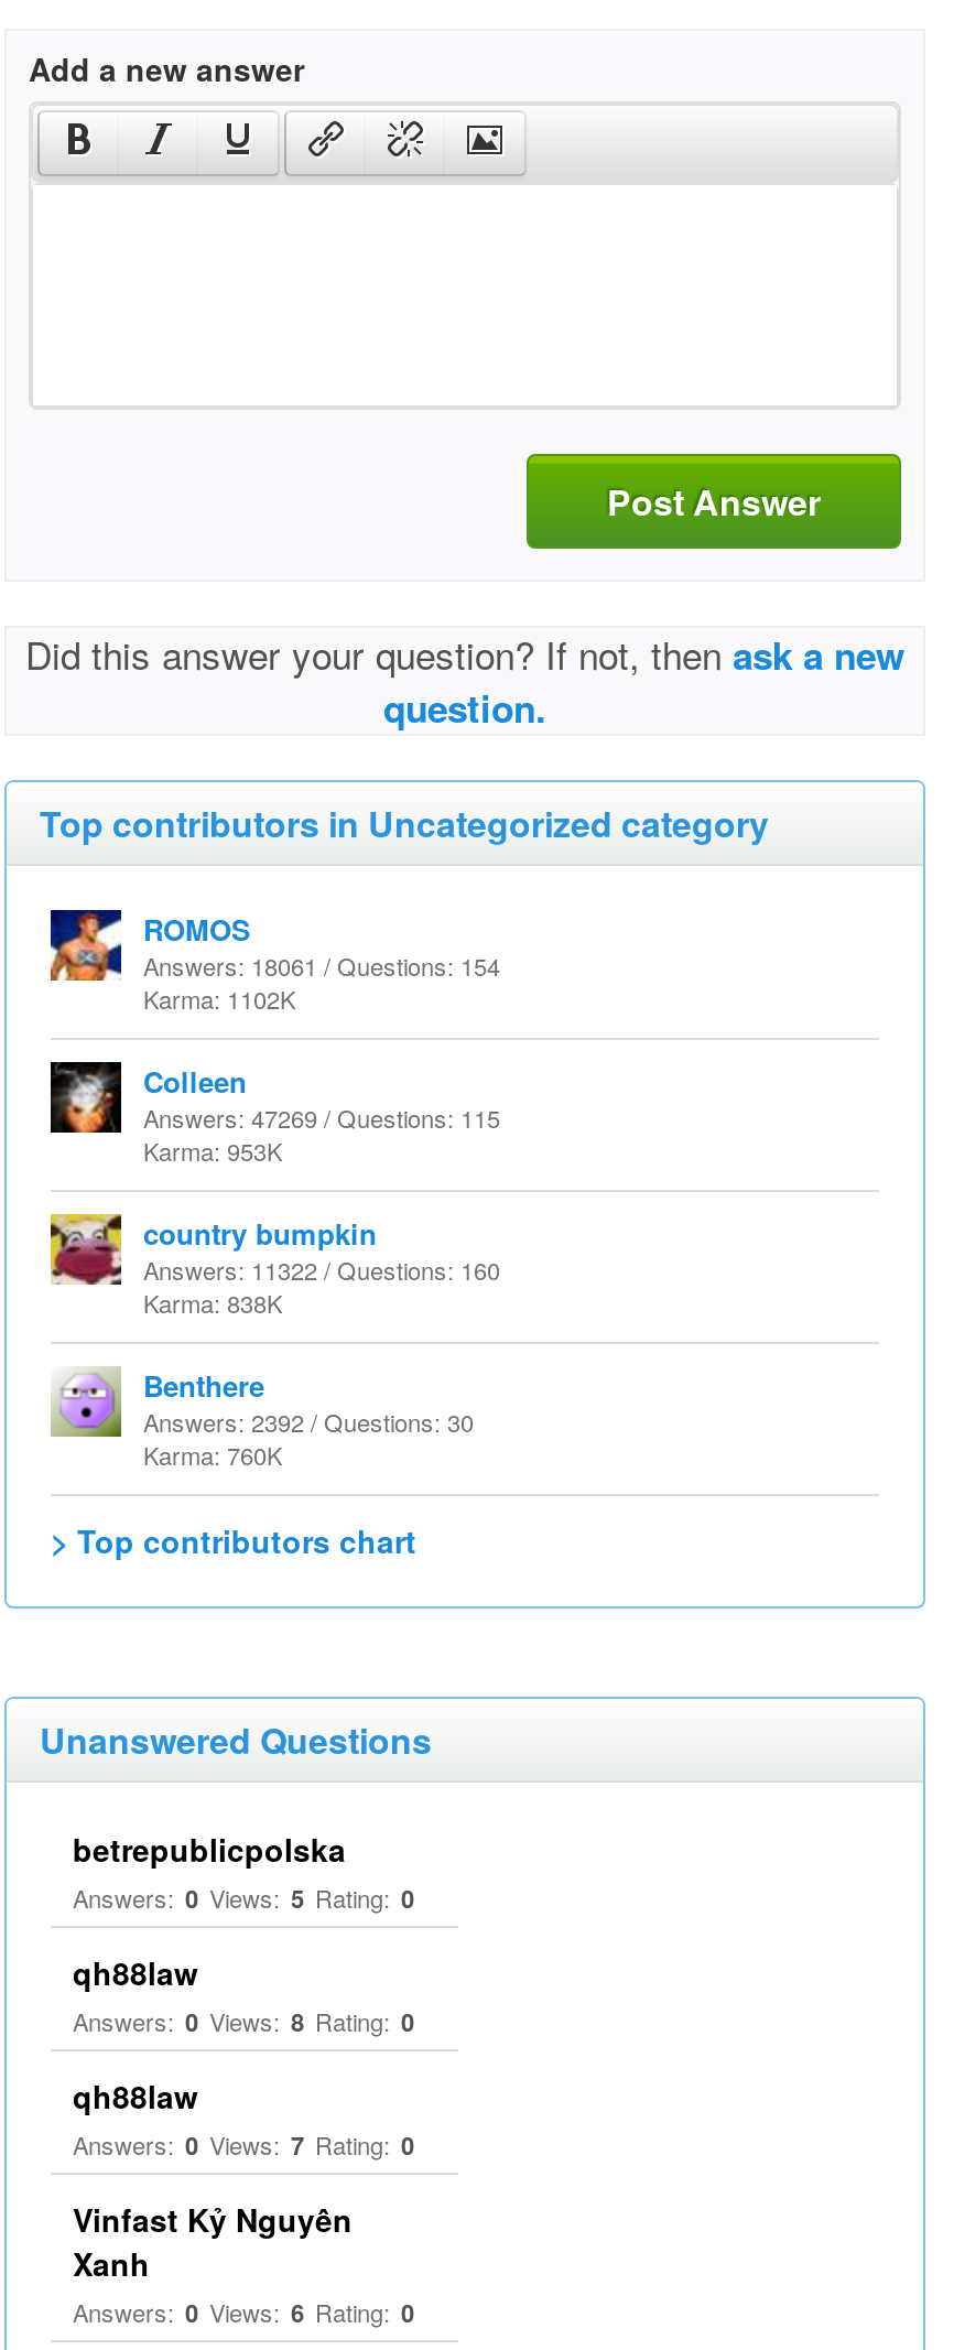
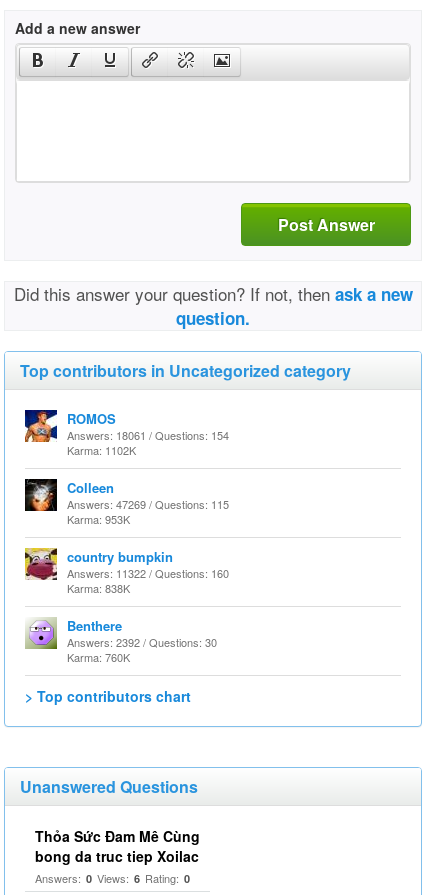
- betrepublicpolska
- Answers: 0 Views: 5 Rating: 0
- qh88law
- Answers: 0 Views: 8 Rating: 0
- qh88law
- Answers: 0 Views: 7 Rating: 0
- Vinfast Kỷ Nguyên
- Xanh
+ Thỏa Sức Đam Mê Cùng
+ bong da truc tiep Xoilac
